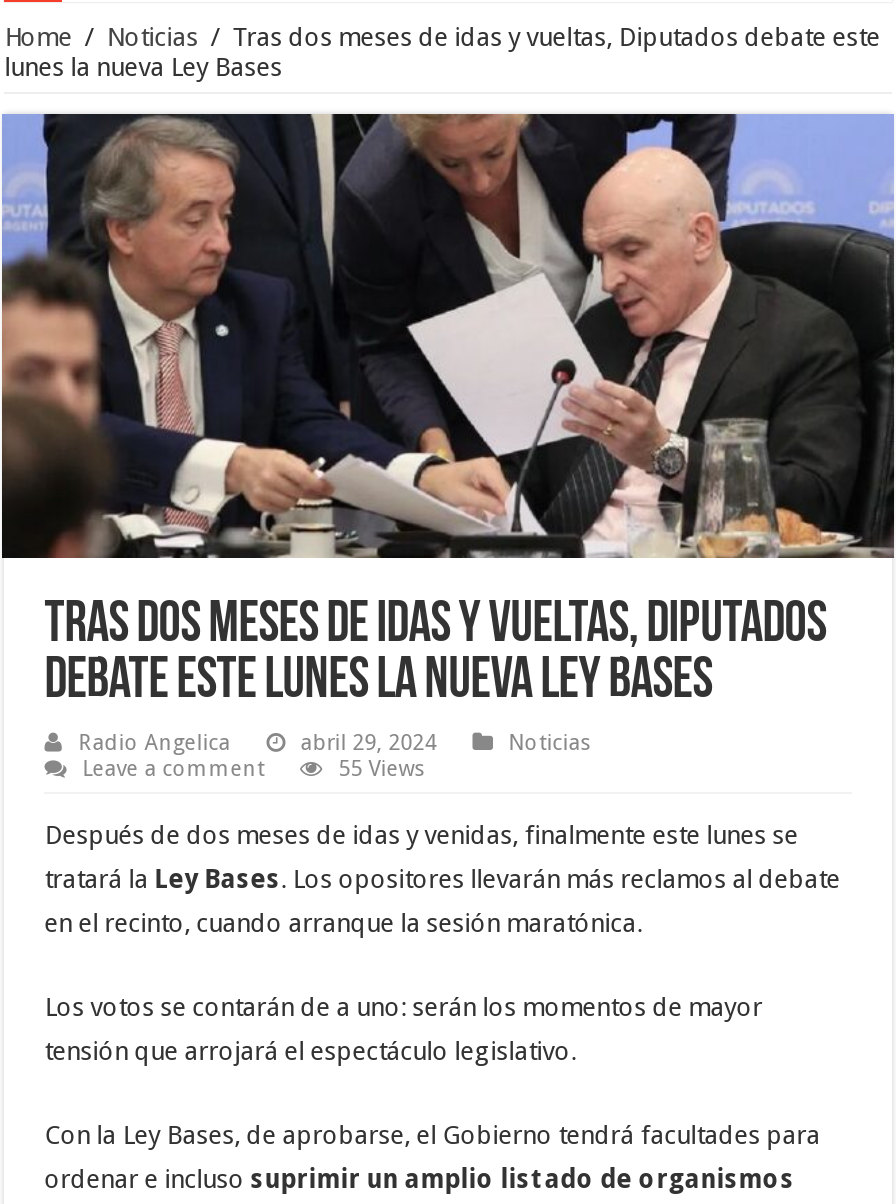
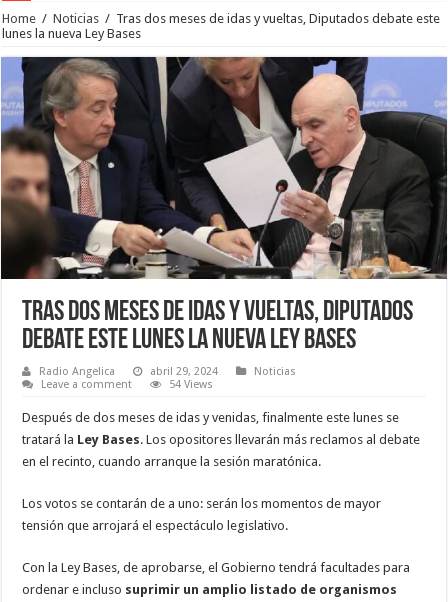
- 55 Views
+ 54 Views
